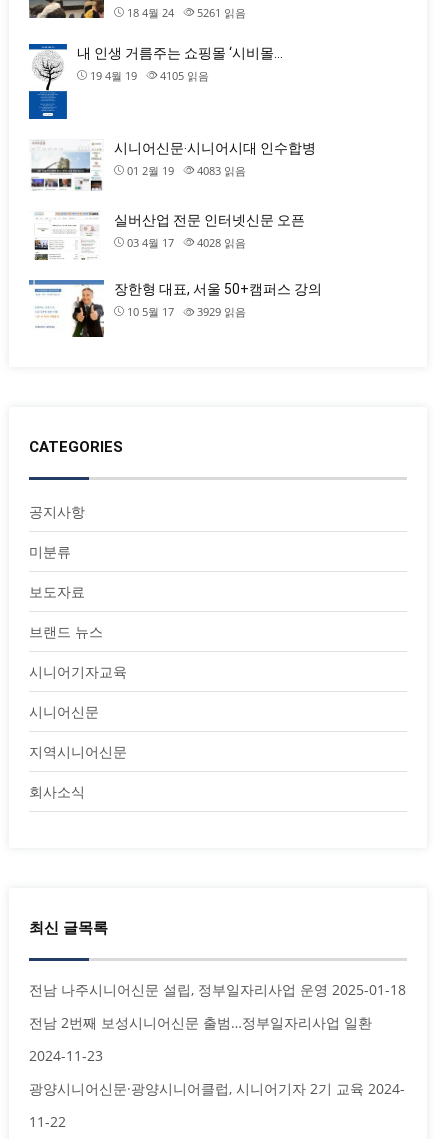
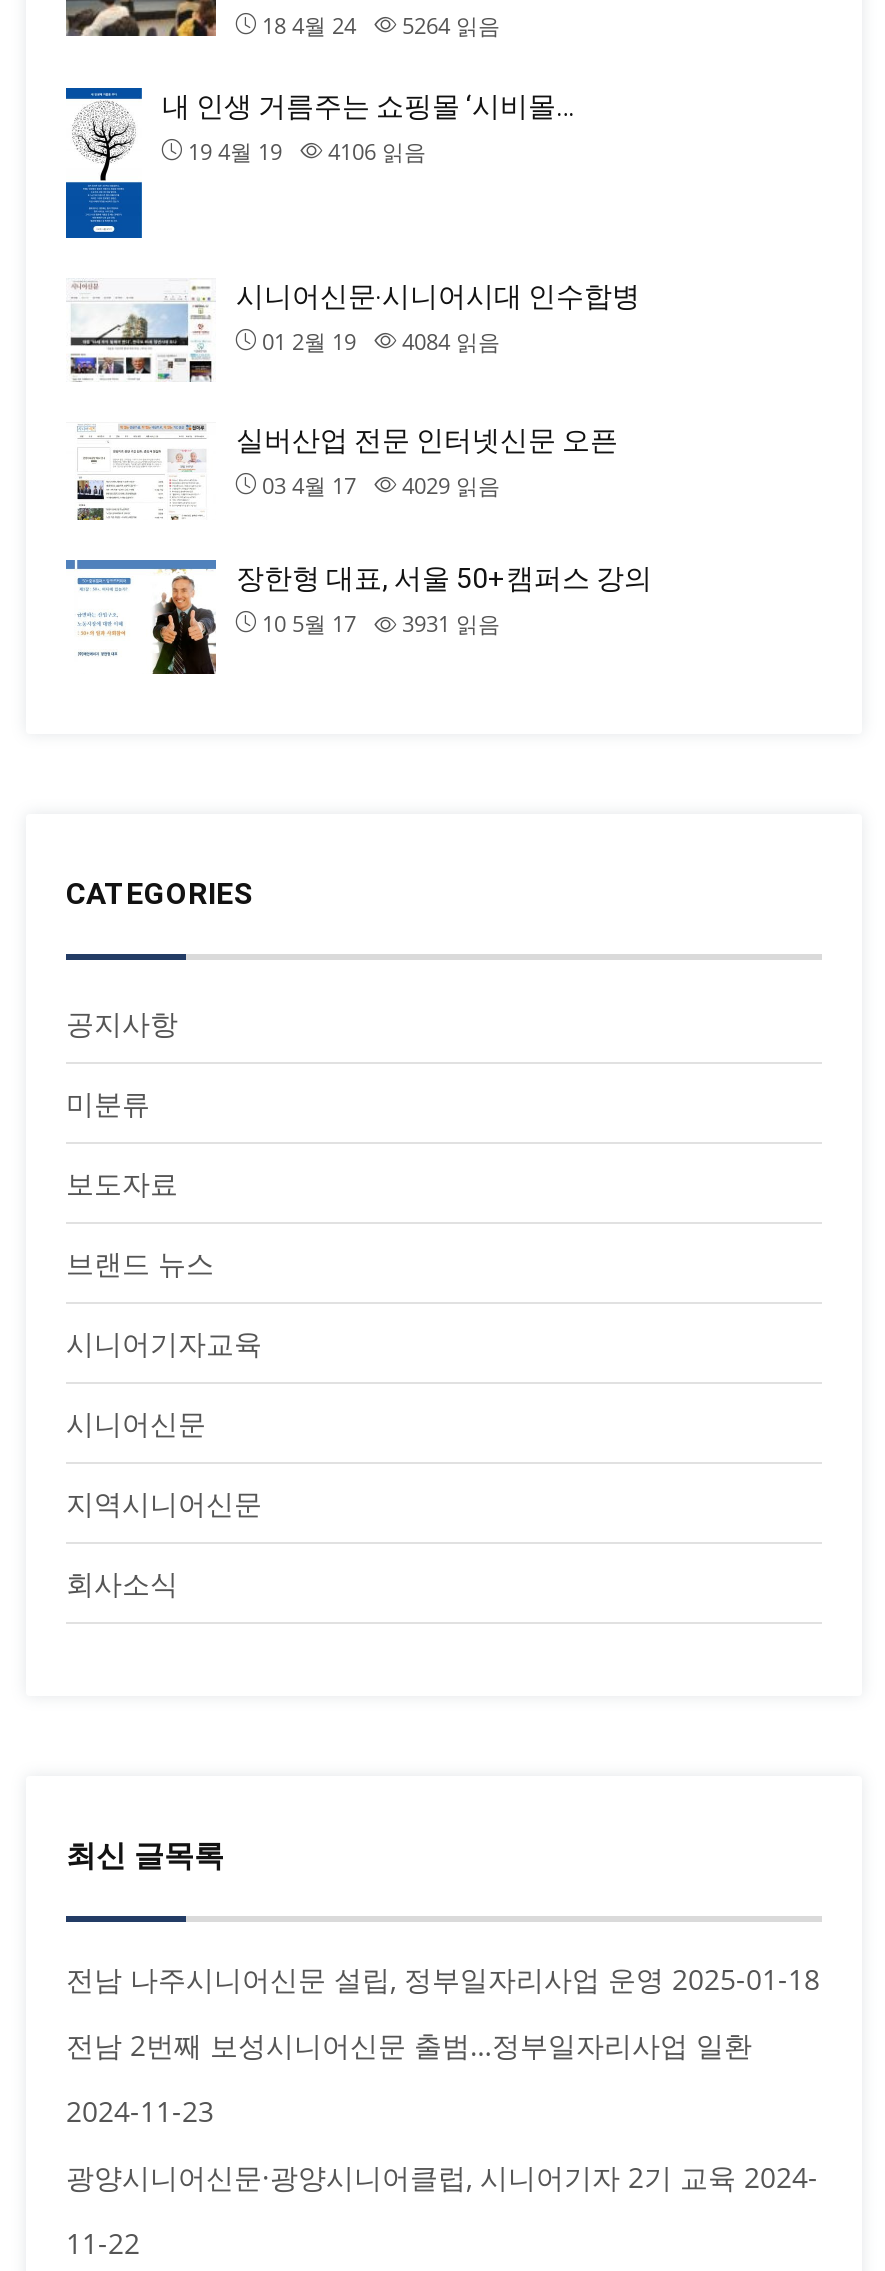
- 18 4월 24 5261 읽음
+ 18 4월 24 5264 읽음

- 19 4월 19 4105 읽음
+ 19 4월 19 4106 읽음

- 01 2월 19 4083 읽음
+ 01 2월 19 4084 읽음

- 03 4월 17 4028 읽음
+ 03 4월 17 4029 읽음

- 10 5월 17 3929 읽음
+ 10 5월 17 3931 읽음
